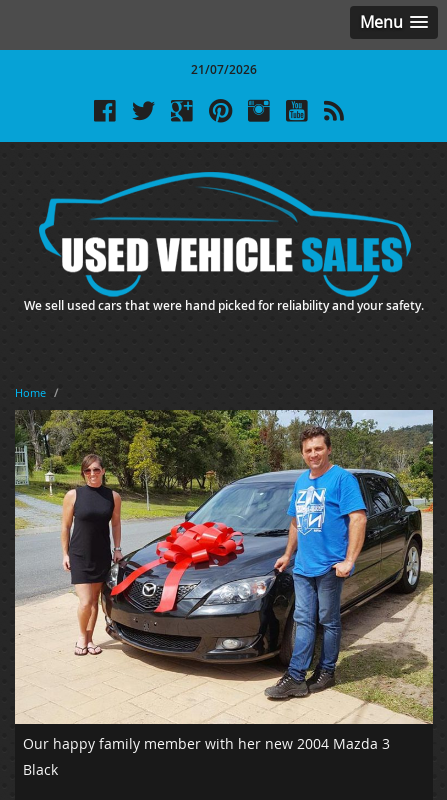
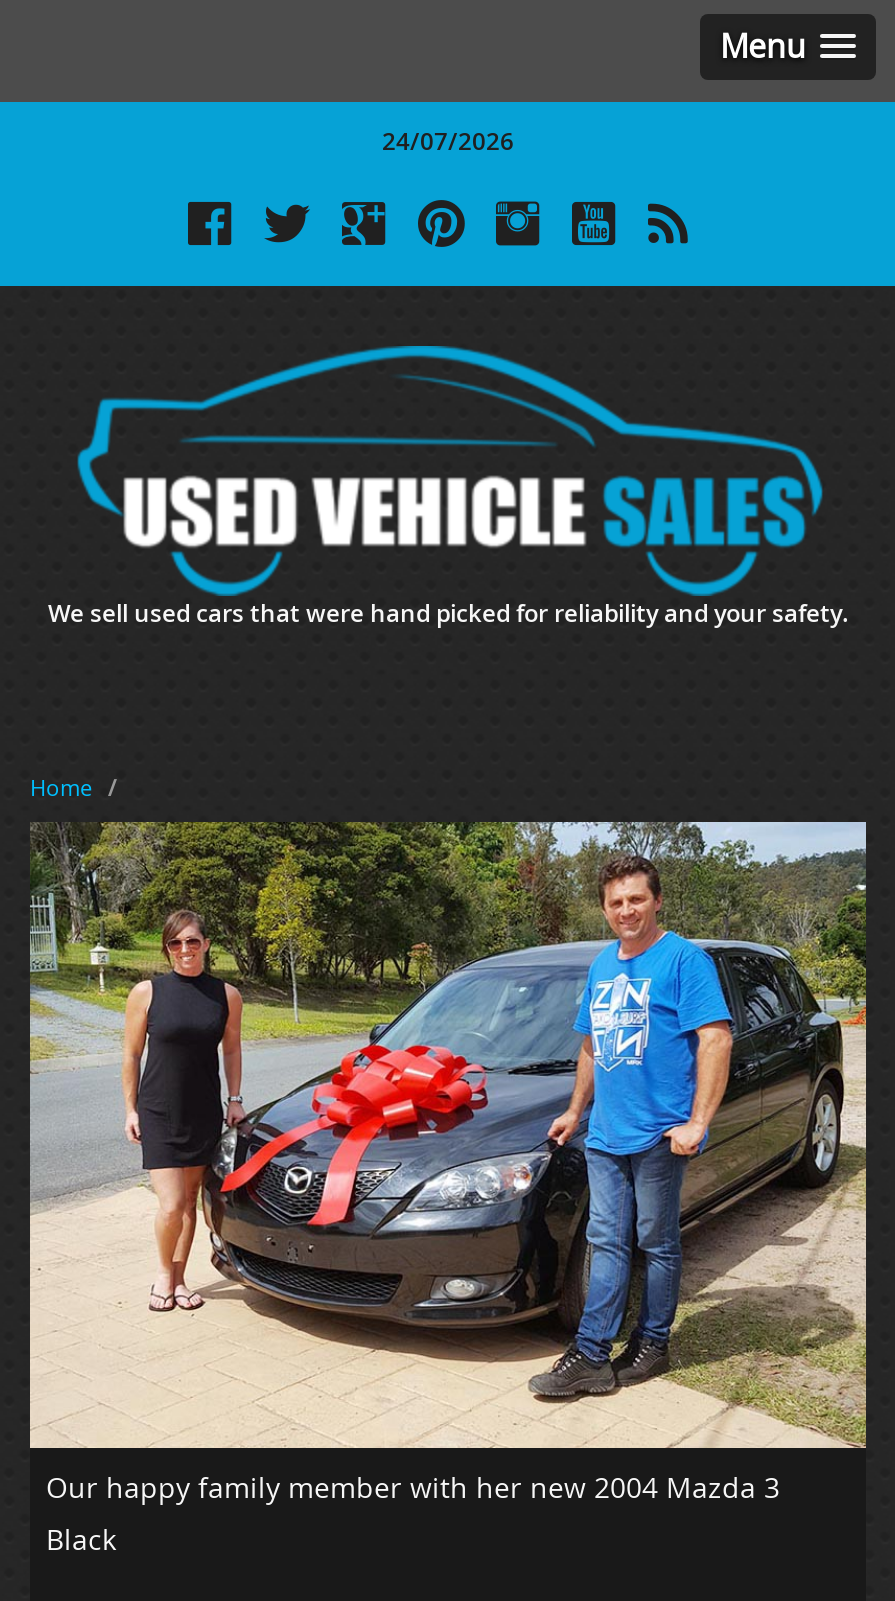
- 21/07/2026
+ 24/07/2026
